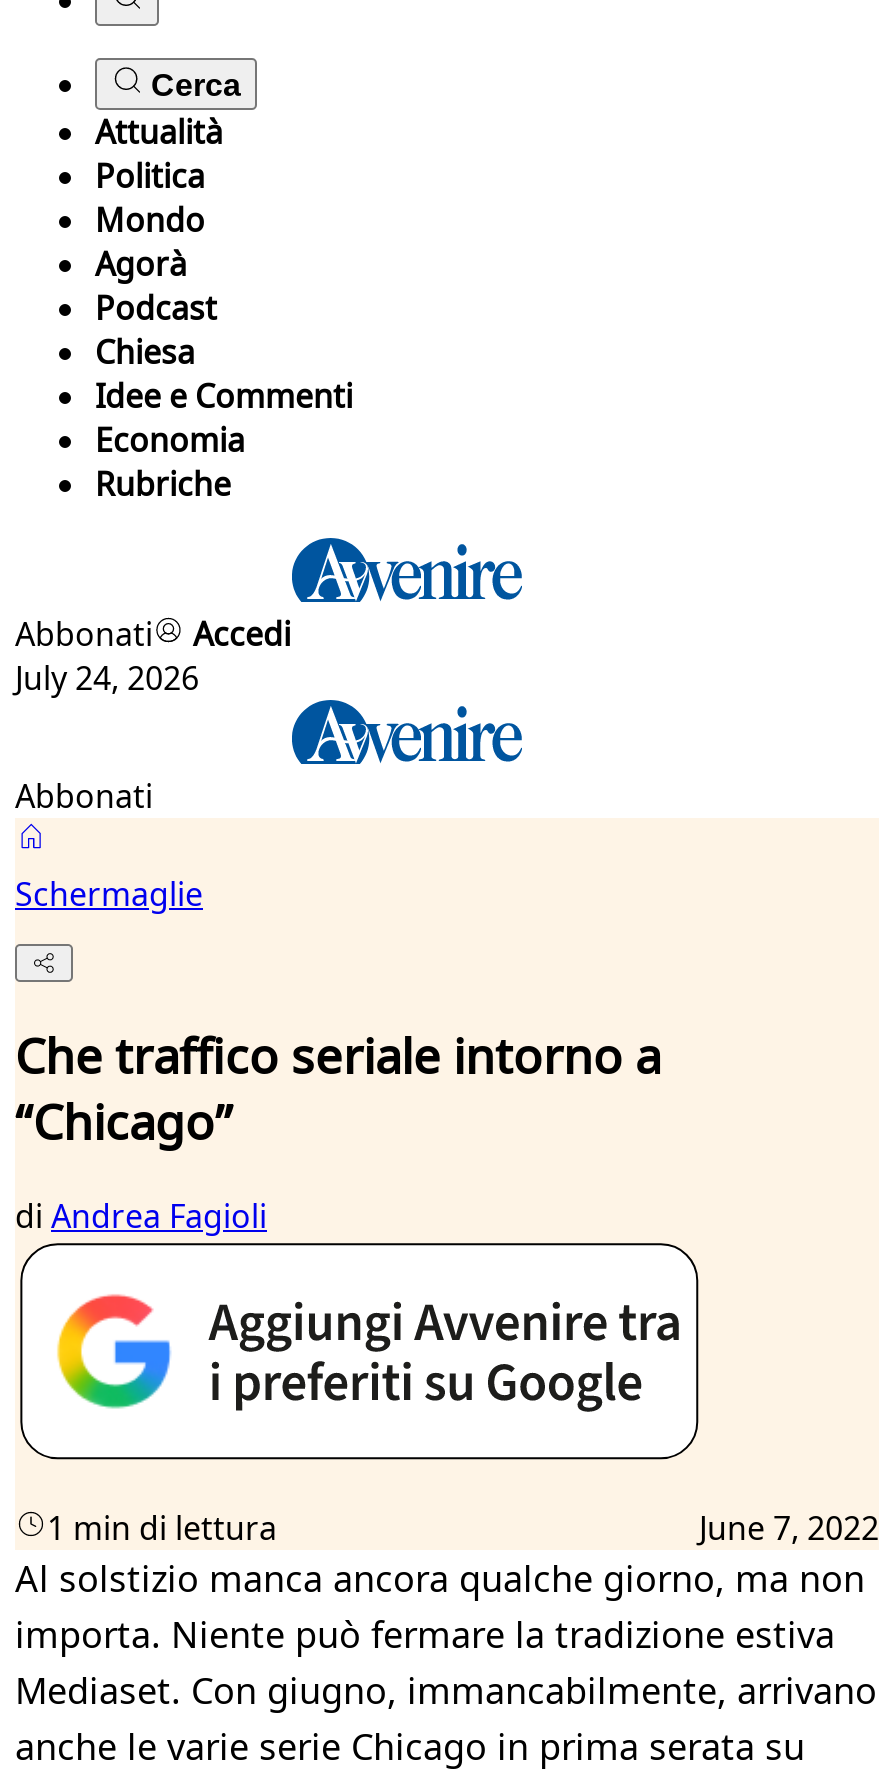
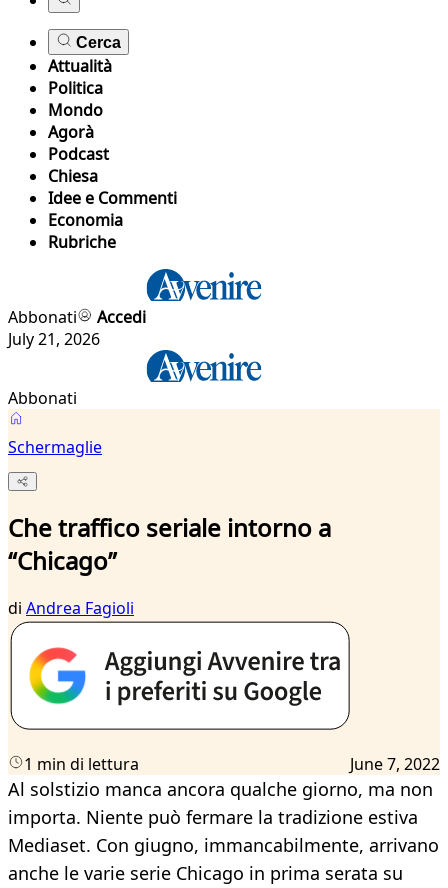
- July 24, 2026
+ July 21, 2026
